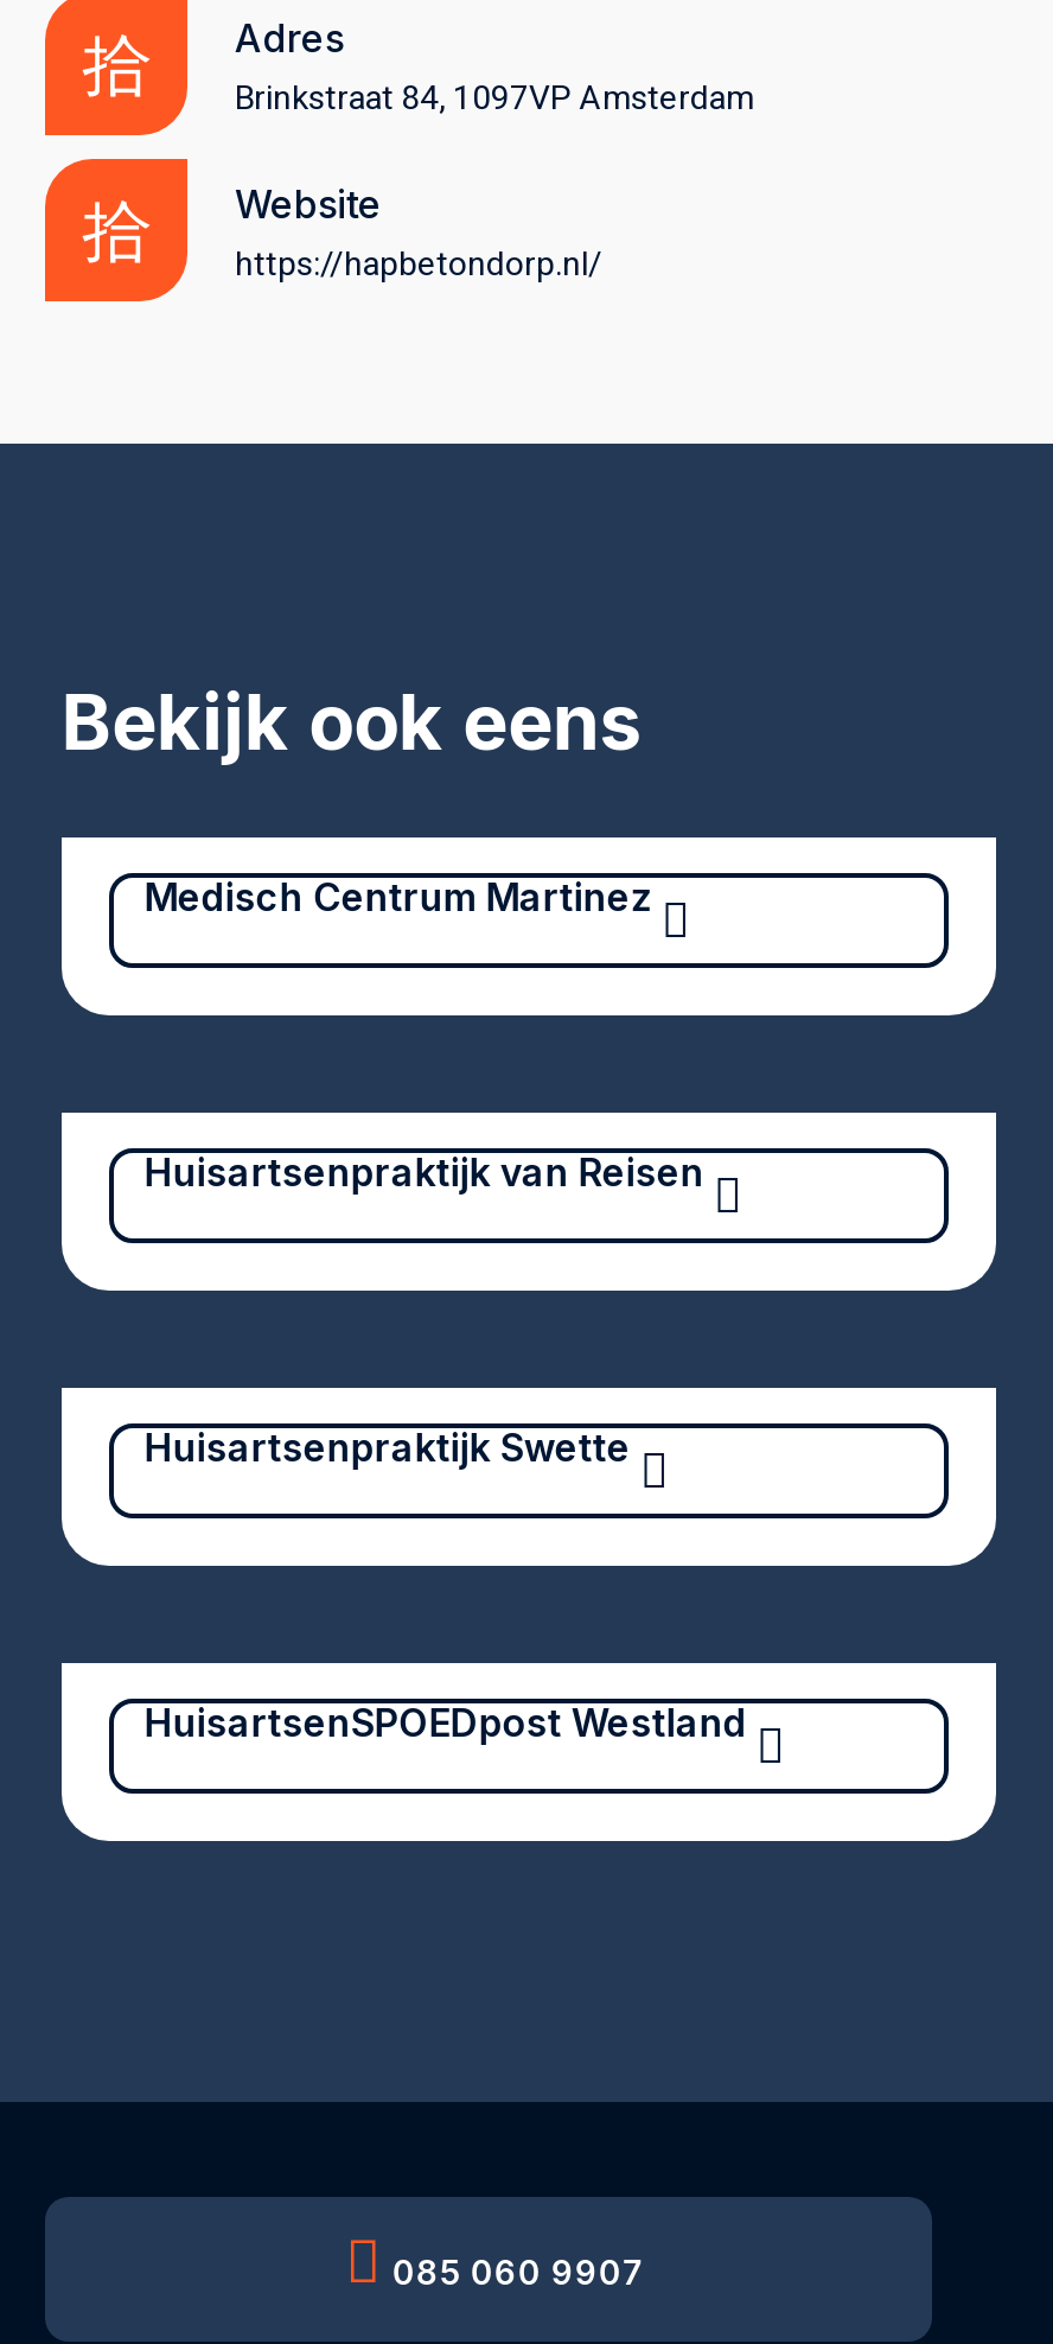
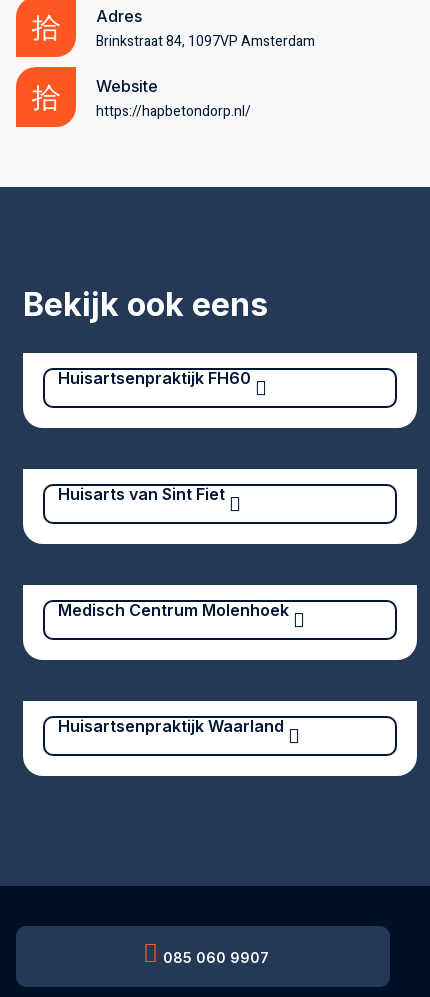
- Medisch Centrum Martinez
+ Huisartsenpraktijk FH60

- Huisartsenpraktijk van Reisen
+ Huisarts van Sint Fiet

- Huisartsenpraktijk Swette
+ Medisch Centrum Molenhoek

- HuisartsenSPOEDpost Westland
+ Huisartsenpraktijk Waarland
